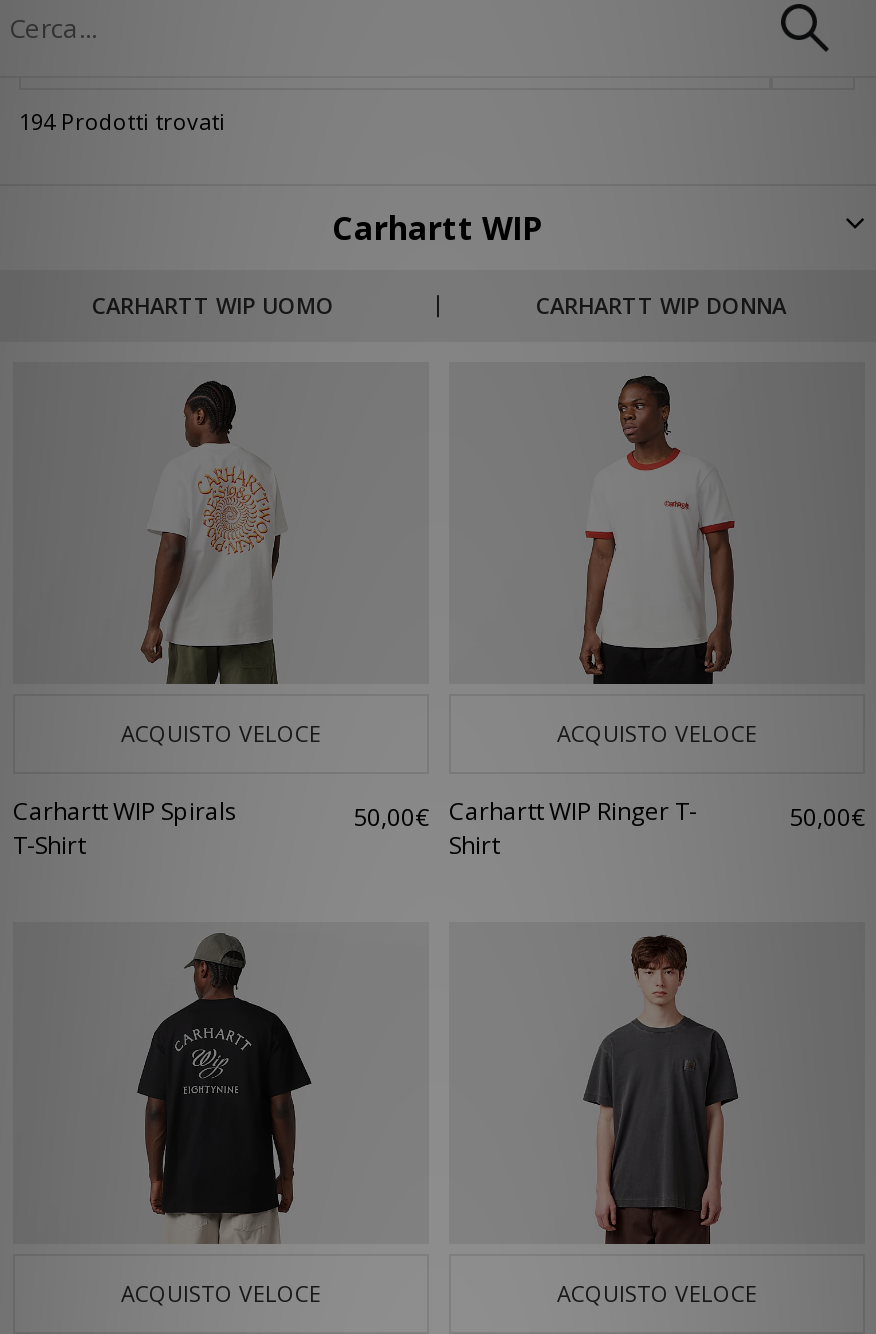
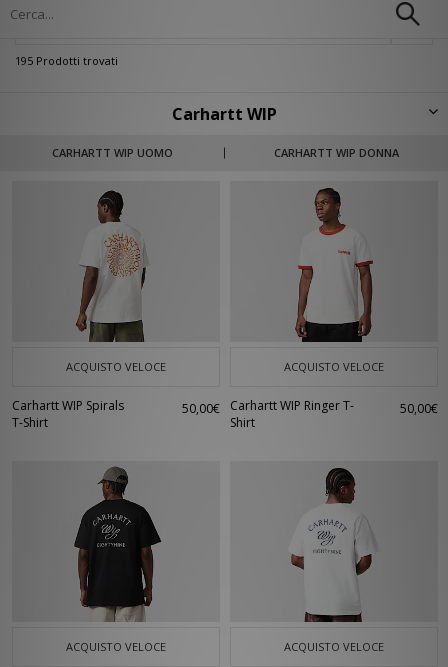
- 194 Prodotti trovati
+ 195 Prodotti trovati

- [image]
+ [image]
